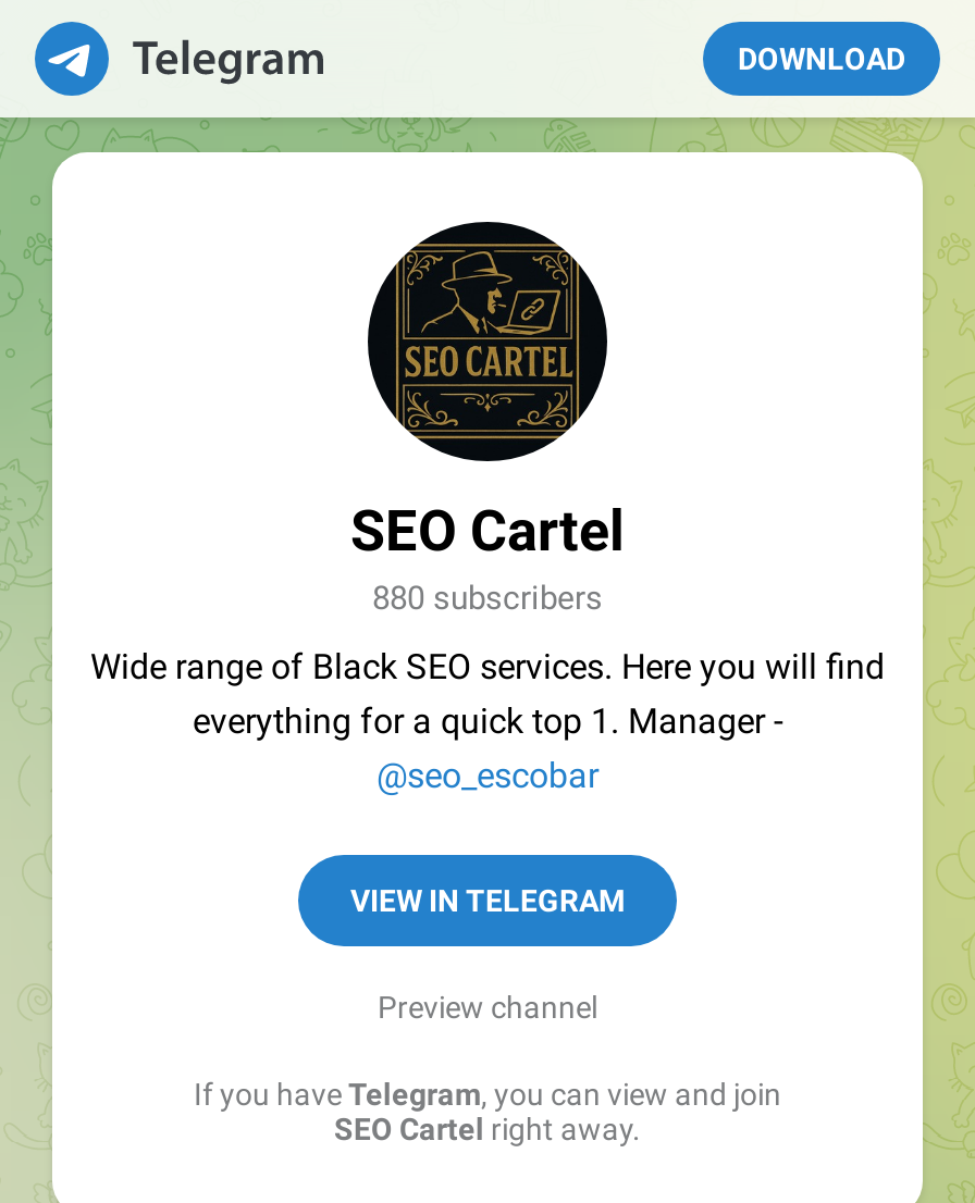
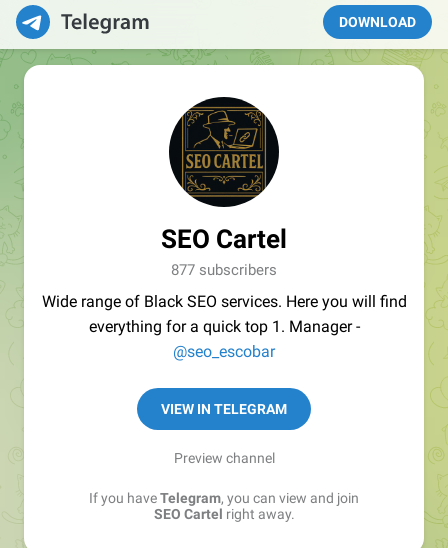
- 880 subscribers
+ 877 subscribers
